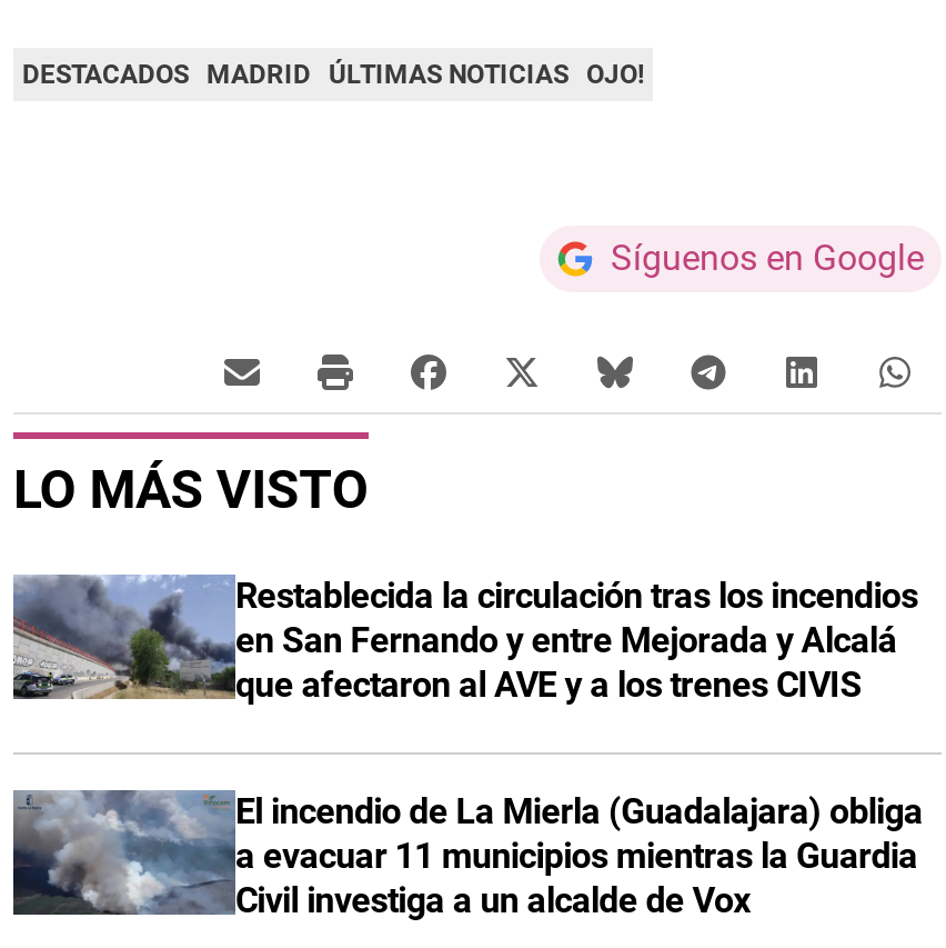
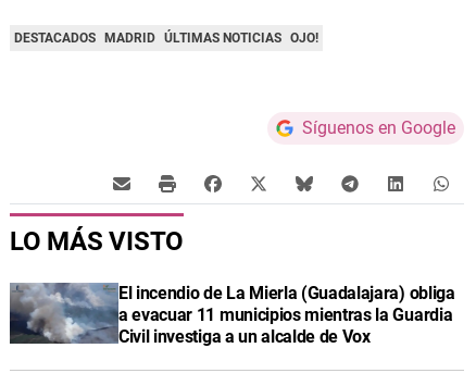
- [image]
- Restablecida la circulación tras los incendios
- en San Fernando y entre Mejorada y Alcalá
- que afectaron al AVE y a los trenes CIVIS
